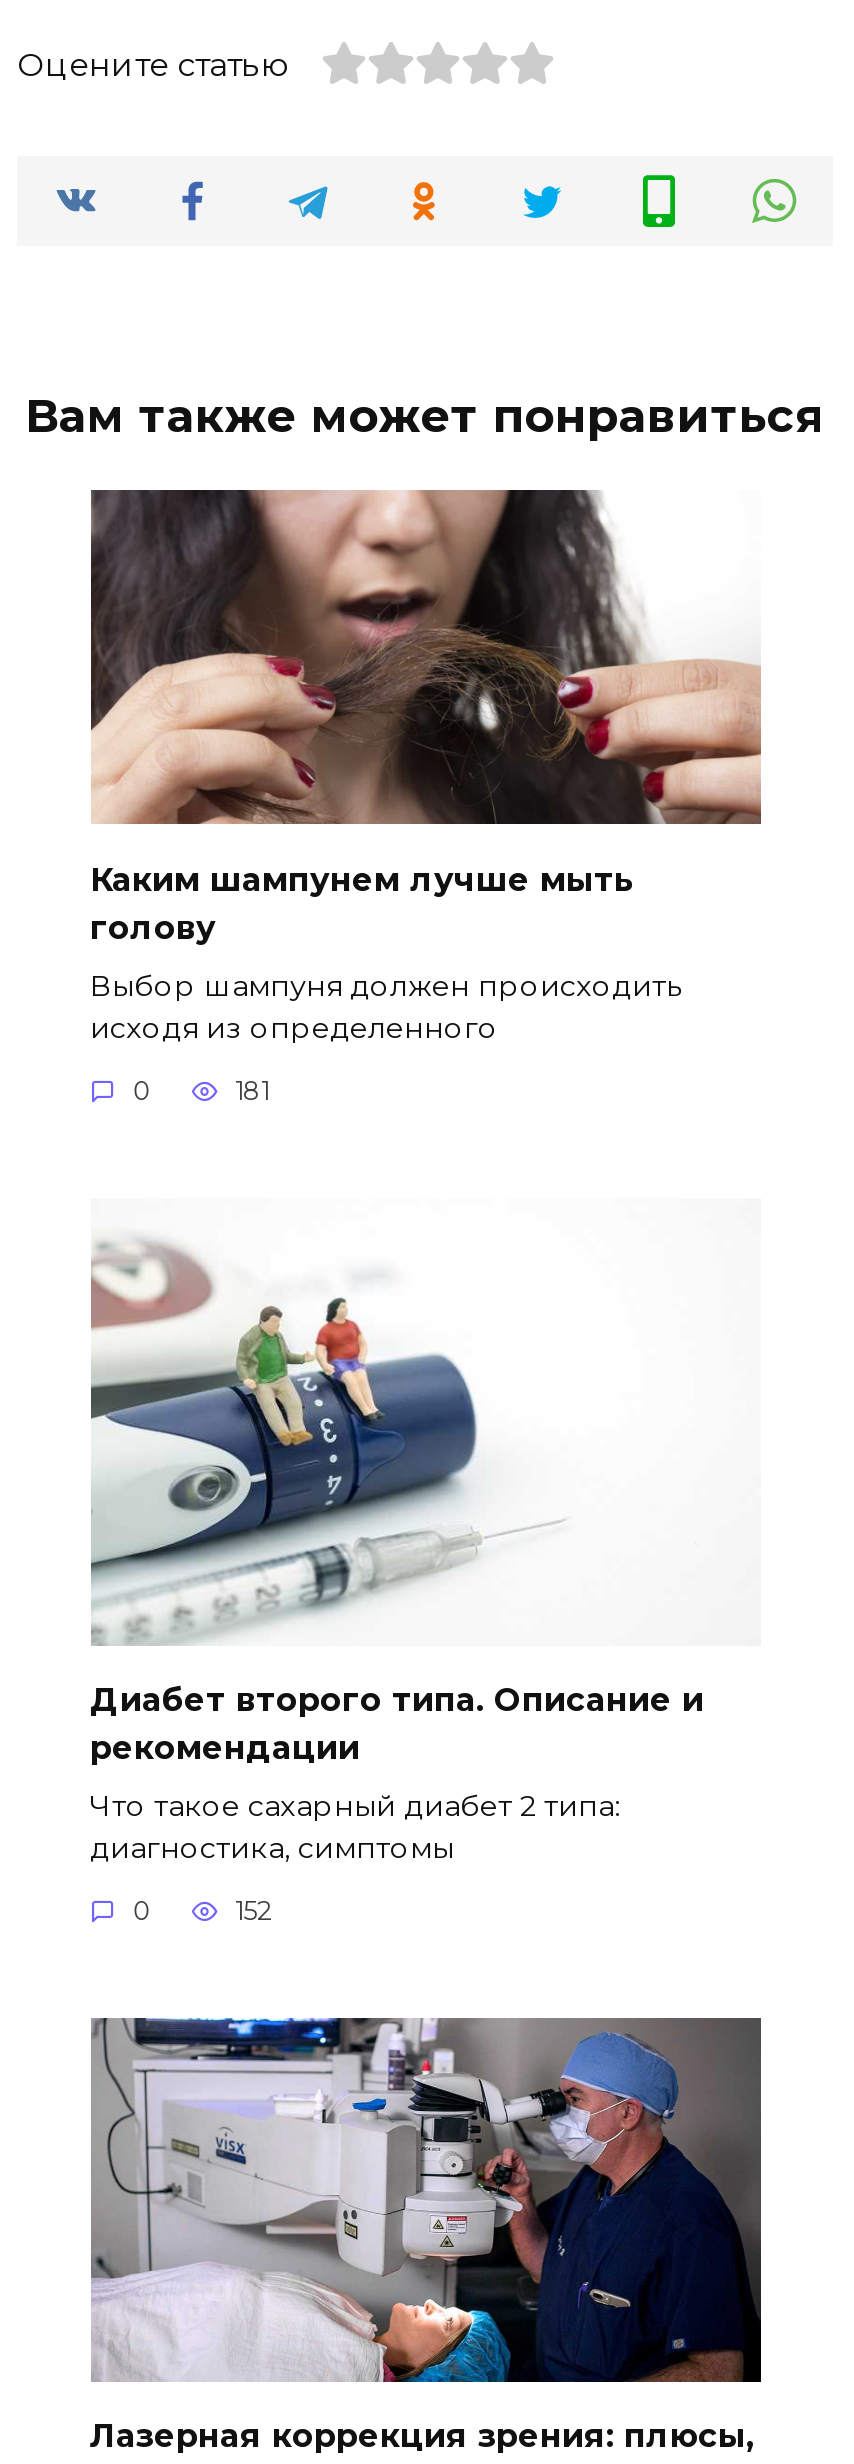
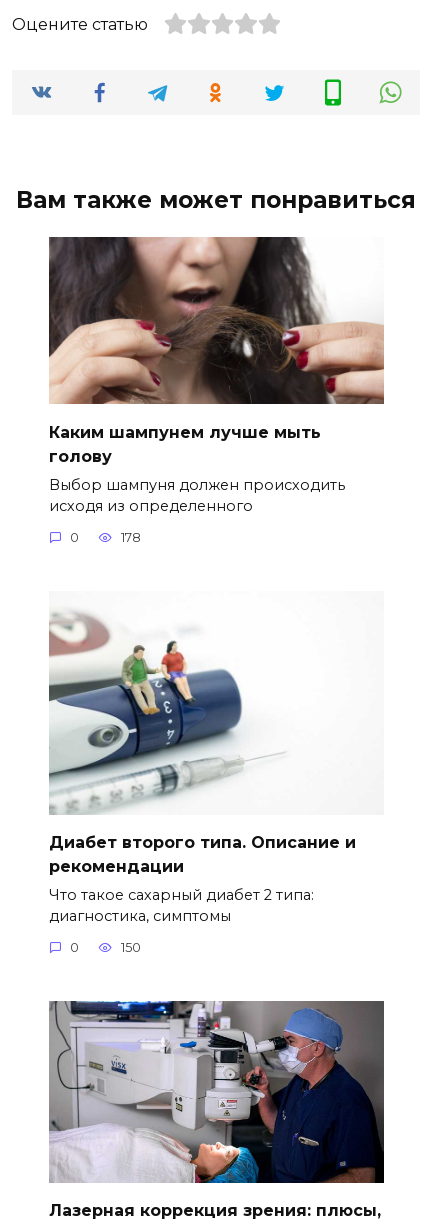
- 181
+ 178

- 152
+ 150
